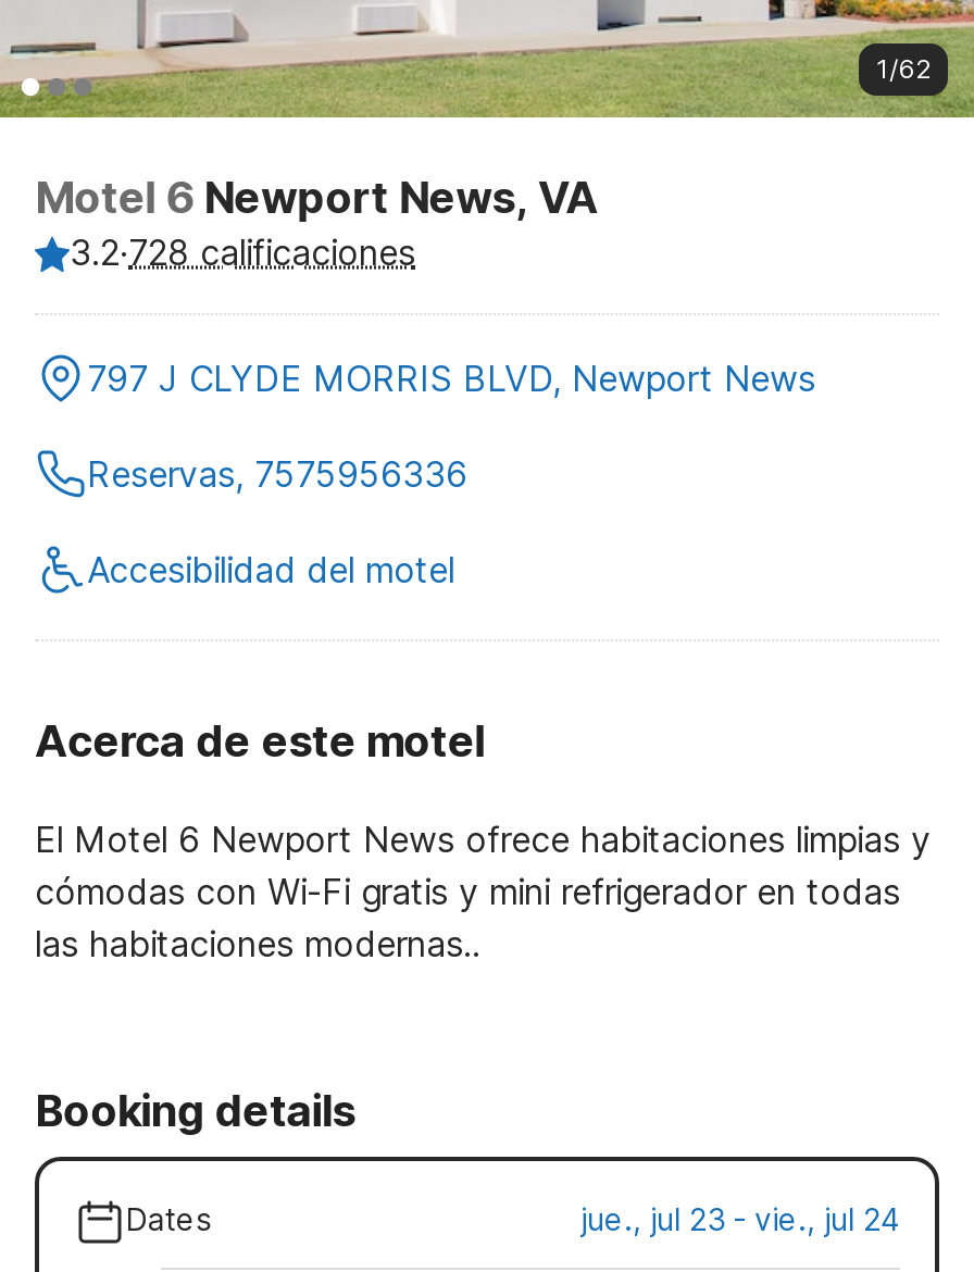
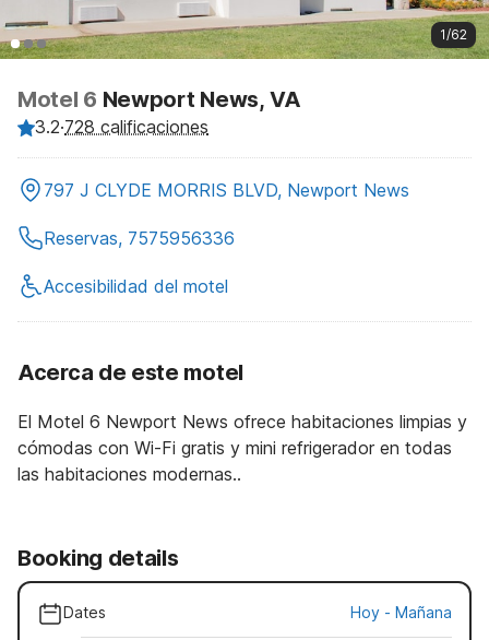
- jue., jul 23 - vie., jul 24
+ Hoy - Mañana
